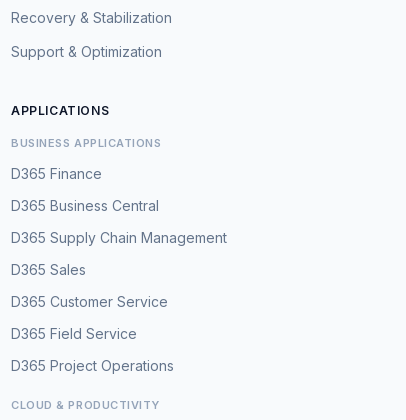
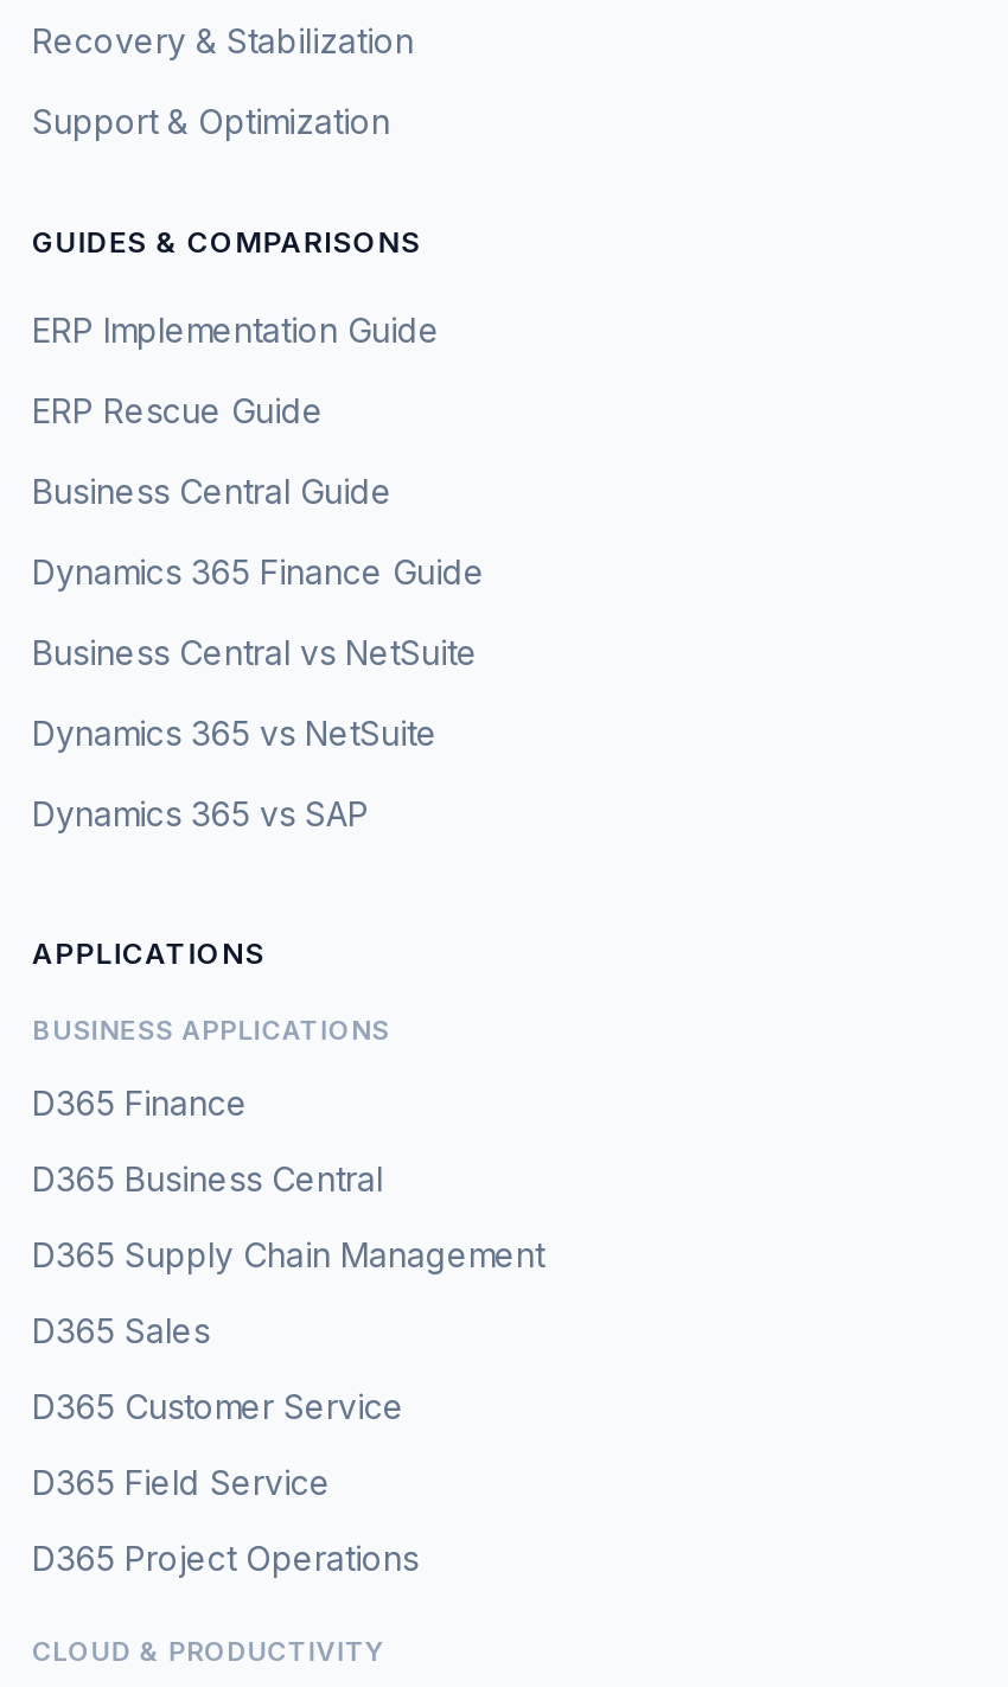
+ GUIDES & COMPARISONS
+ ERP Implementation Guide
+ ERP Rescue Guide
+ Business Central Guide
+ Dynamics 365 Finance Guide
+ Business Central vs NetSuite
+ Dynamics 365 vs NetSuite
+ Dynamics 365 vs SAP
